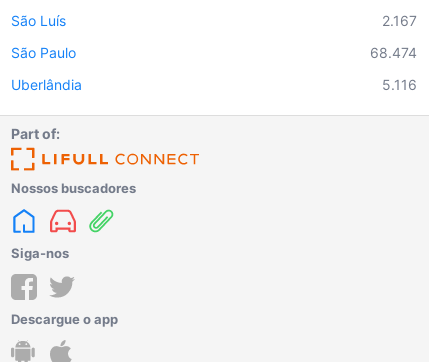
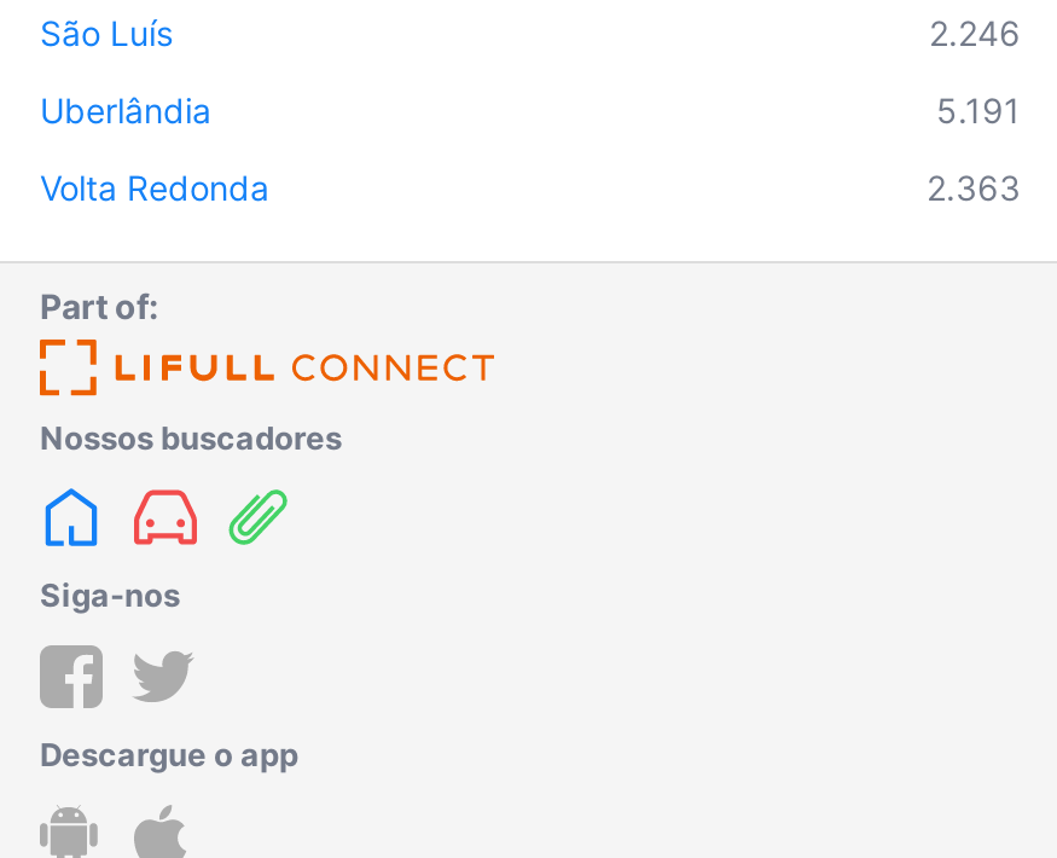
- 2.167
- São Paulo
- 68.474
+ 2.246

moved up: Uberlândia

- 5.116
+ 5.191
+ Volta Redonda
+ 2.363
